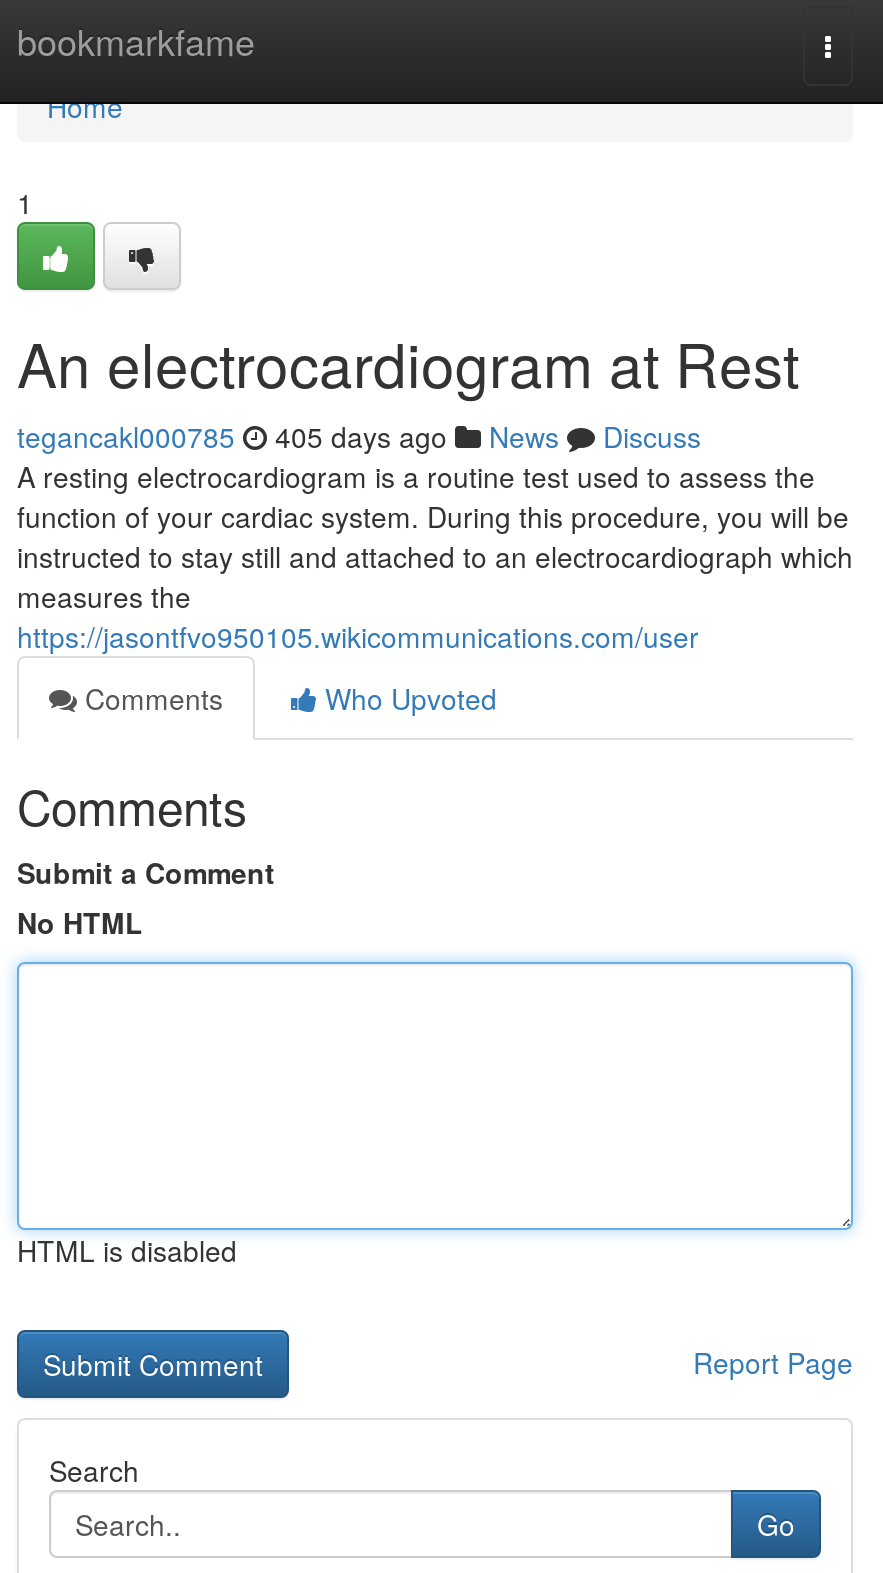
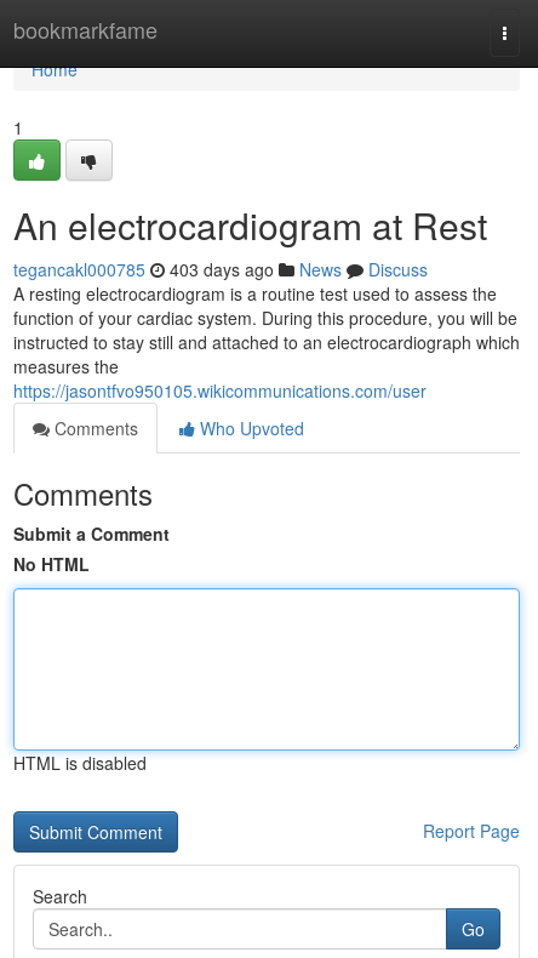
- tegancakl000785 405 days ago News Discuss
+ tegancakl000785 403 days ago News Discuss
